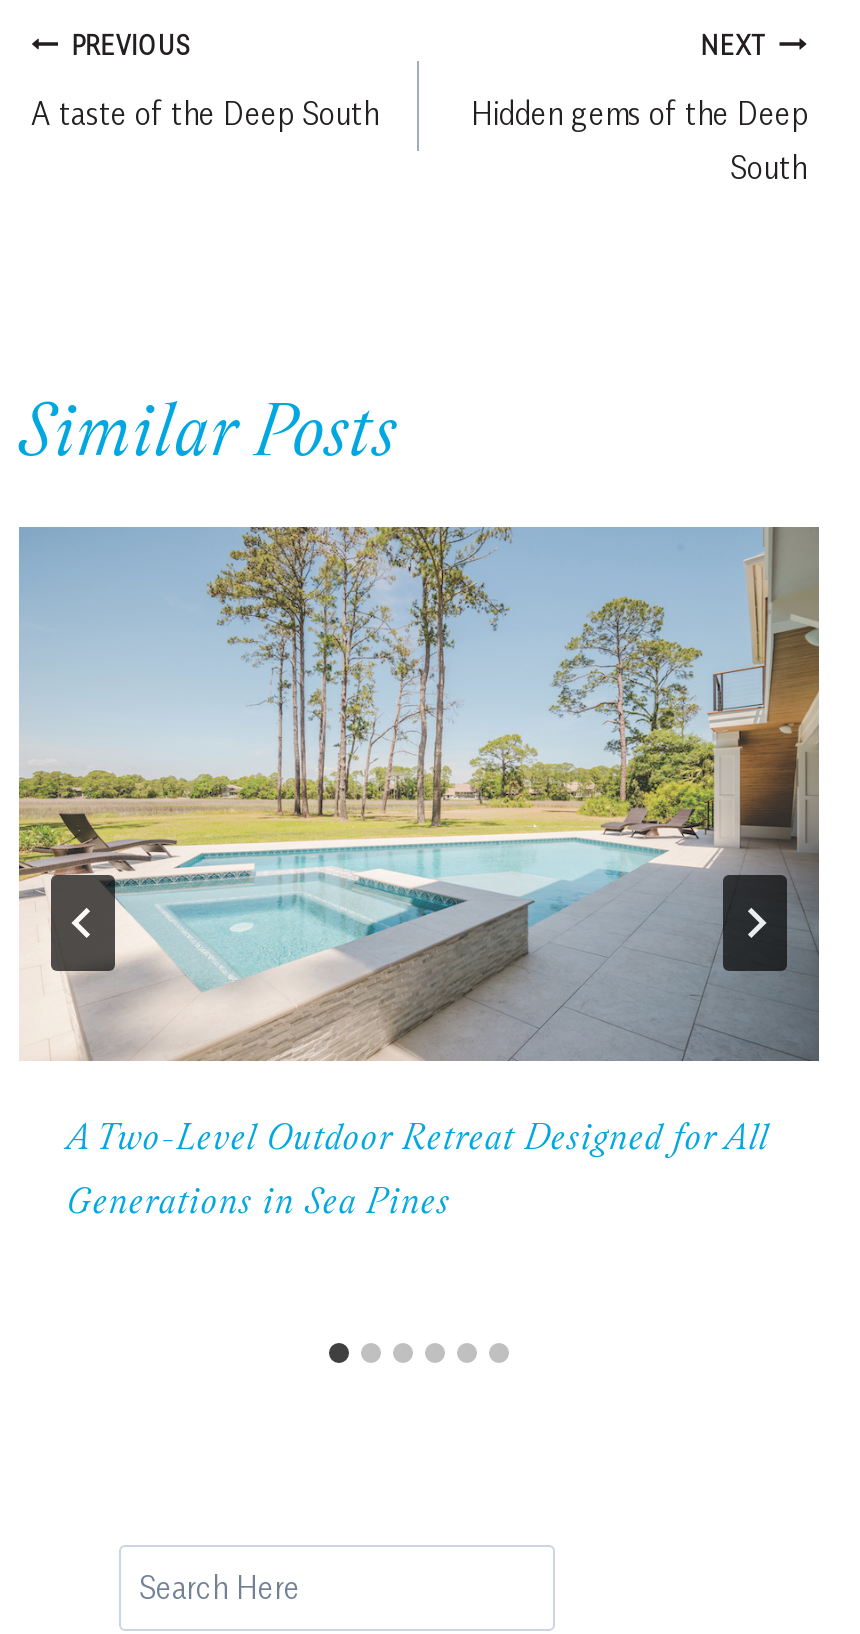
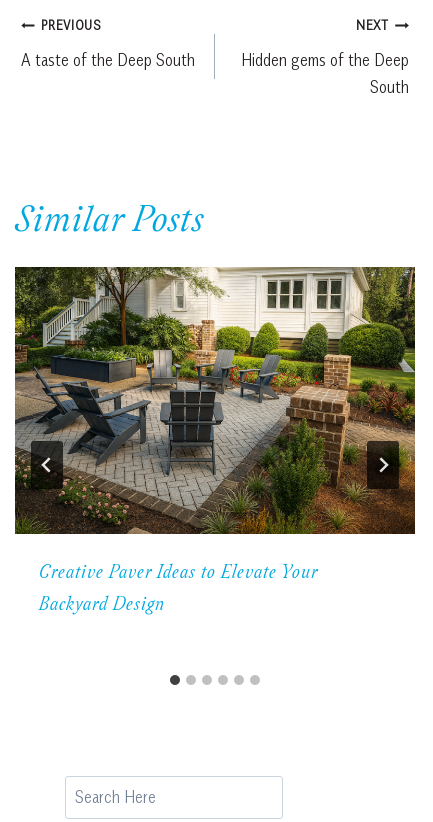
- [image]
- A Two-Level Outdoor Retreat Designed for All
+ [image]
+ Creative Paver Ideas to Elevate Your

- Generations in Sea Pines
+ Backyard Design
